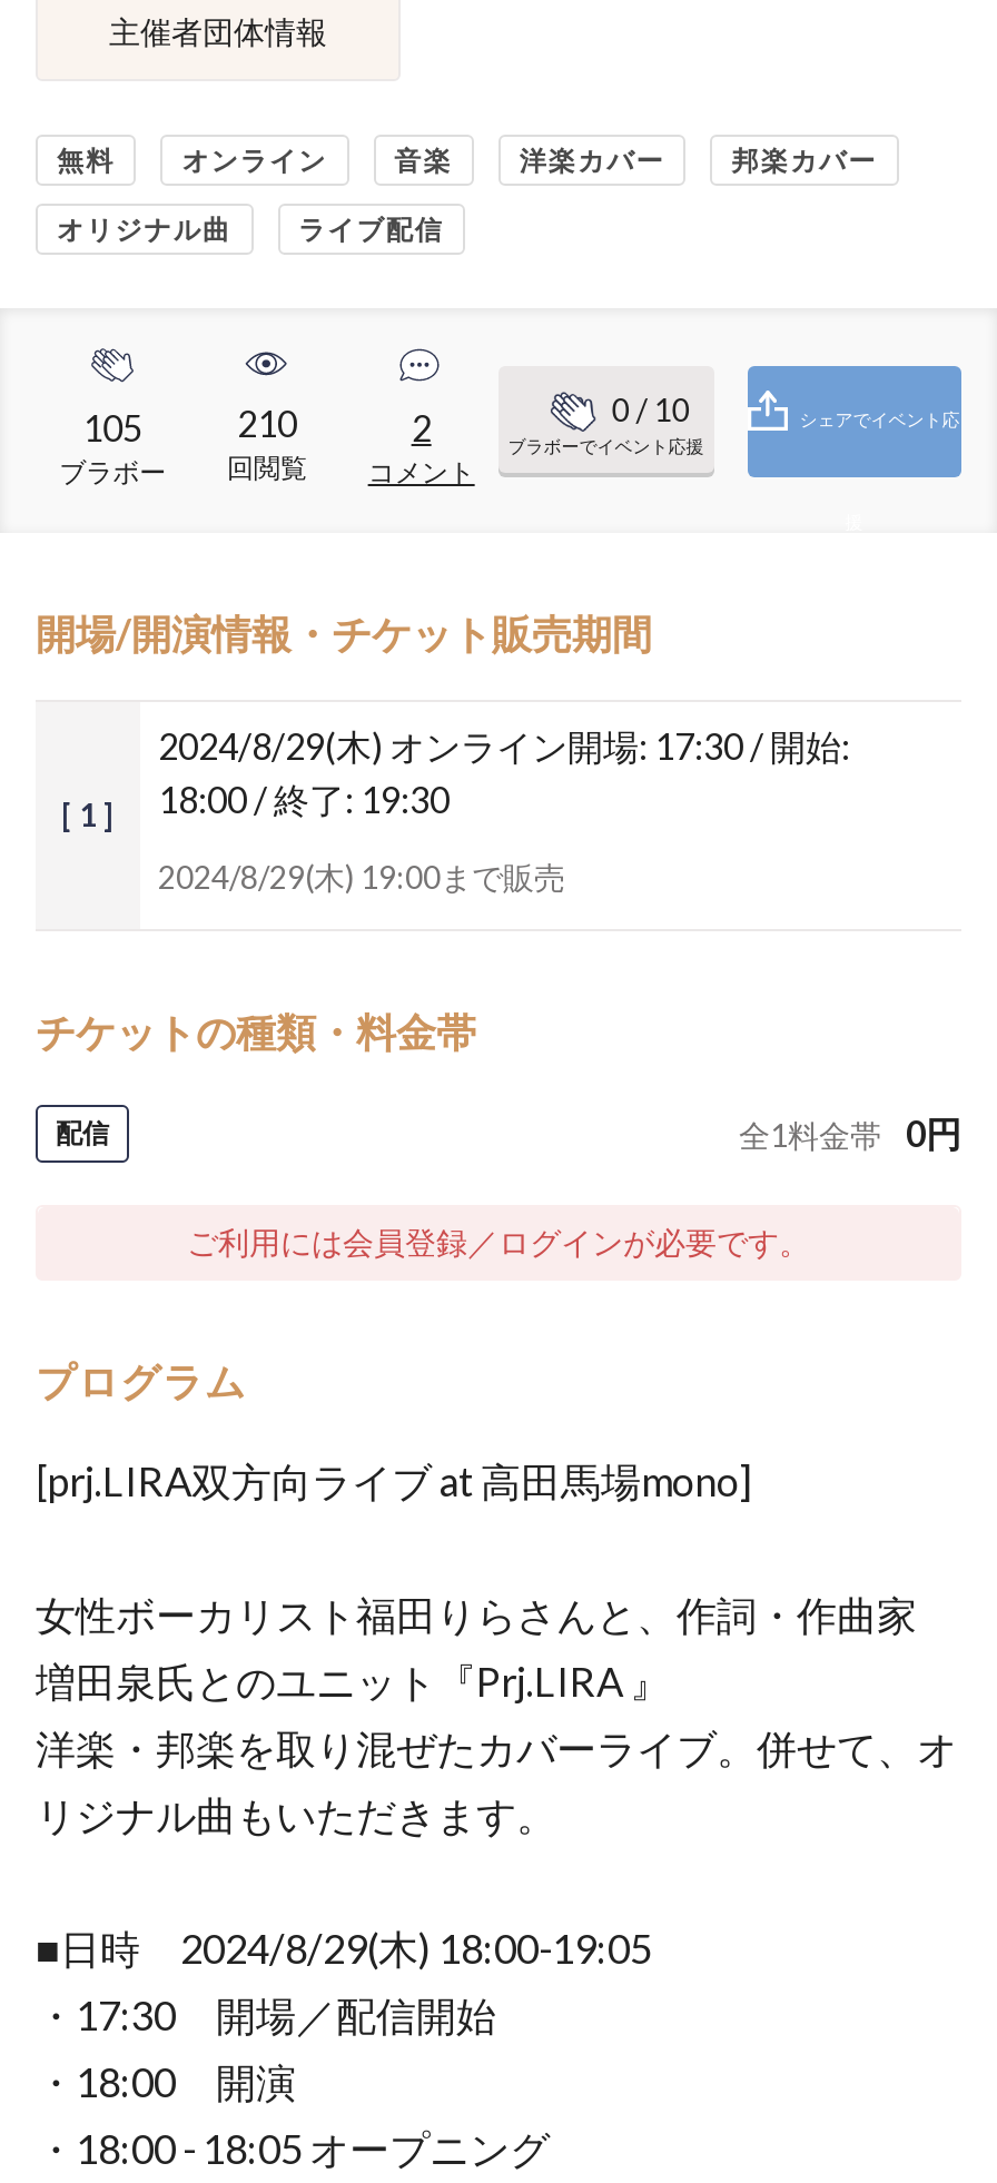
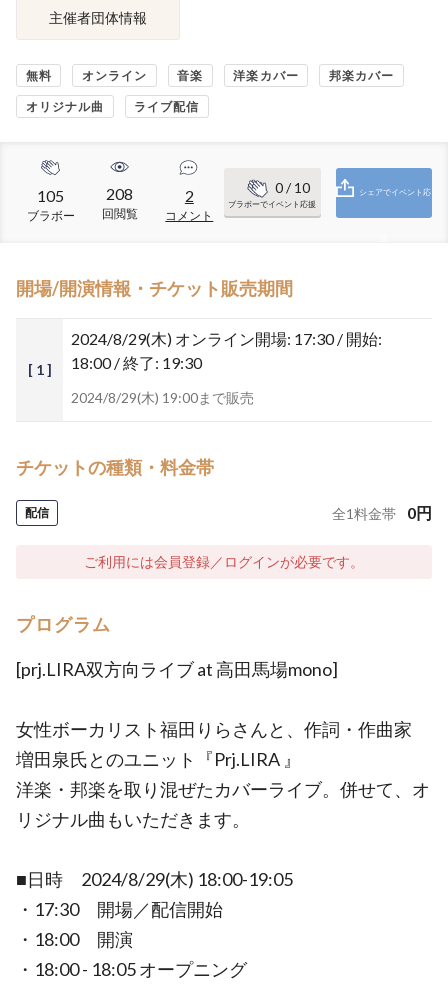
- 210
+ 208
